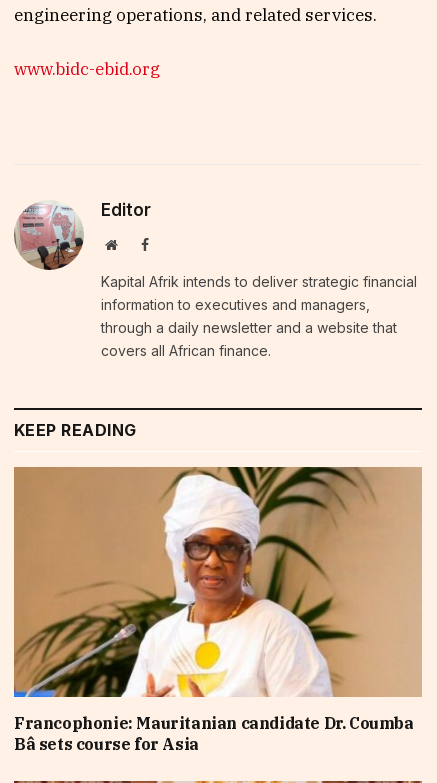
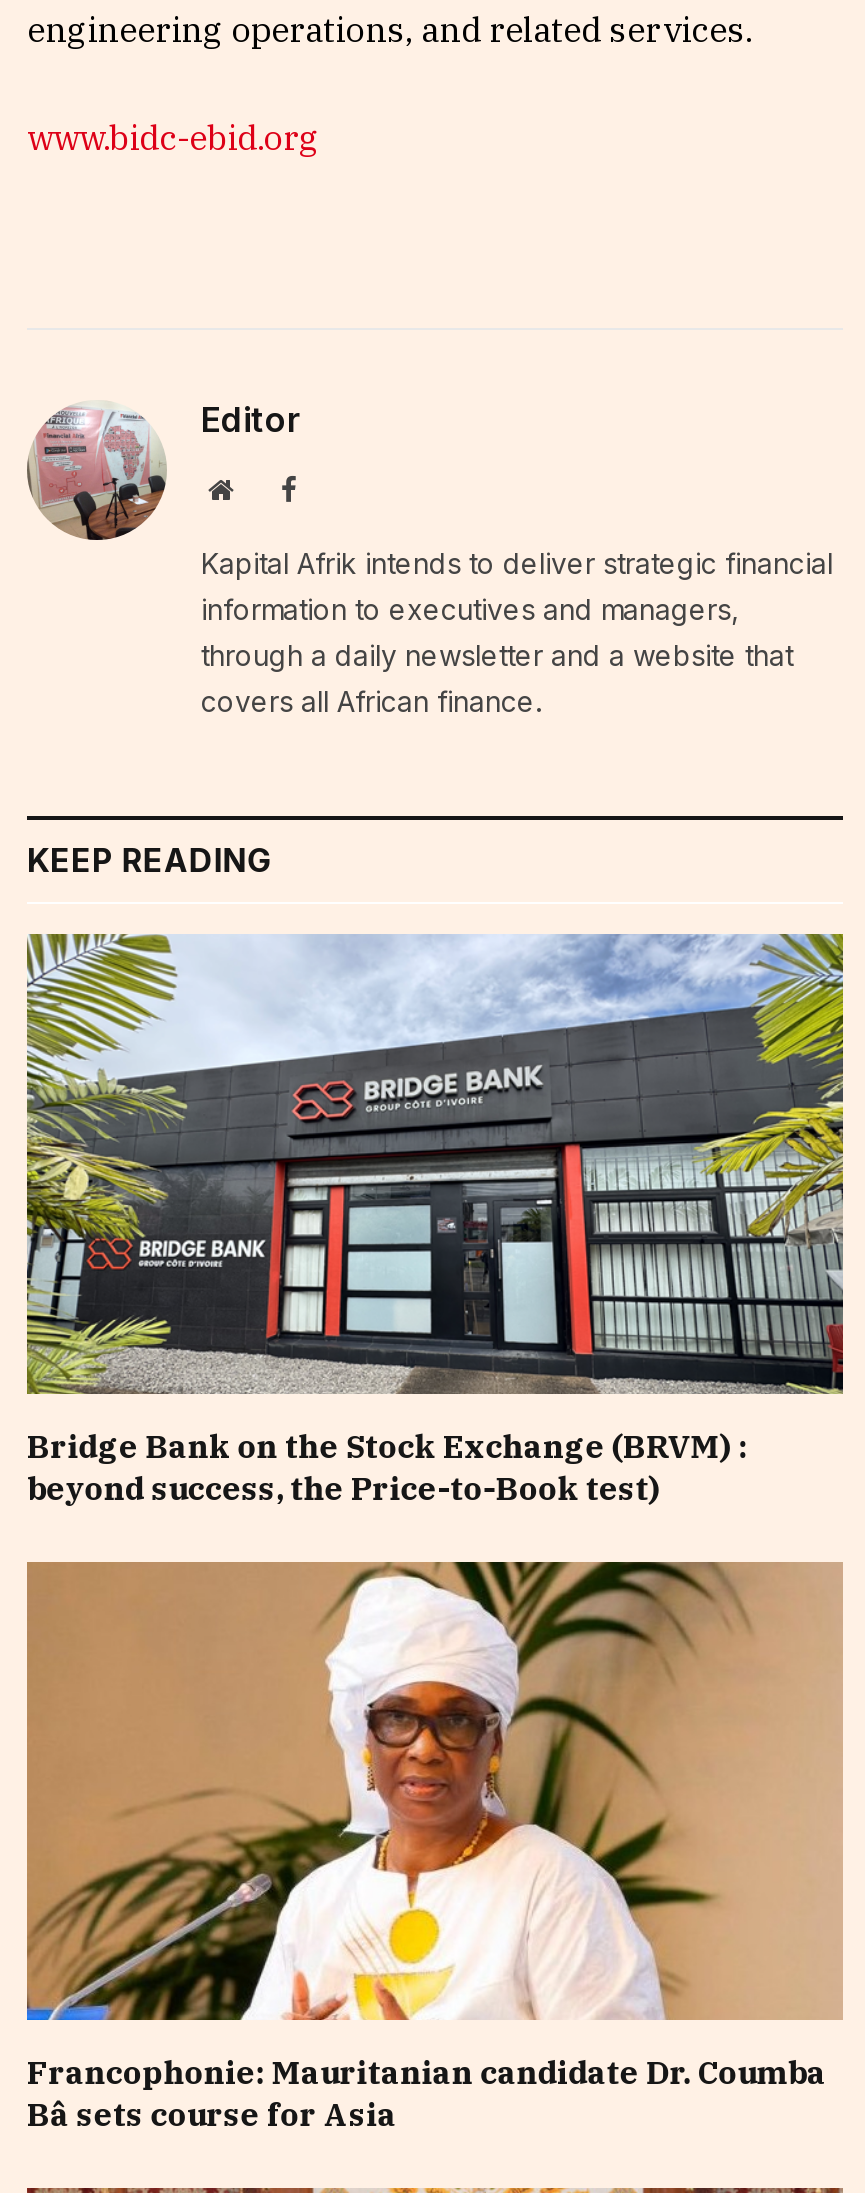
+ [image]
+ Bridge Bank on the Stock Exchange (BRVM) :
+ beyond success, the Price-to-Book test)
